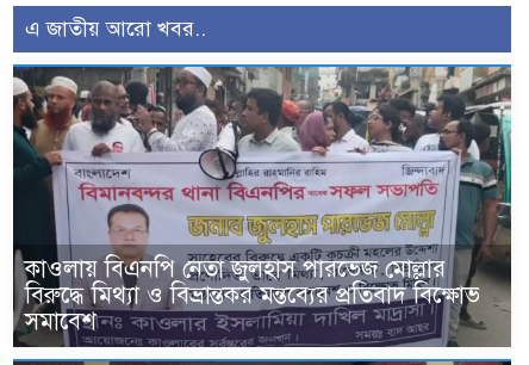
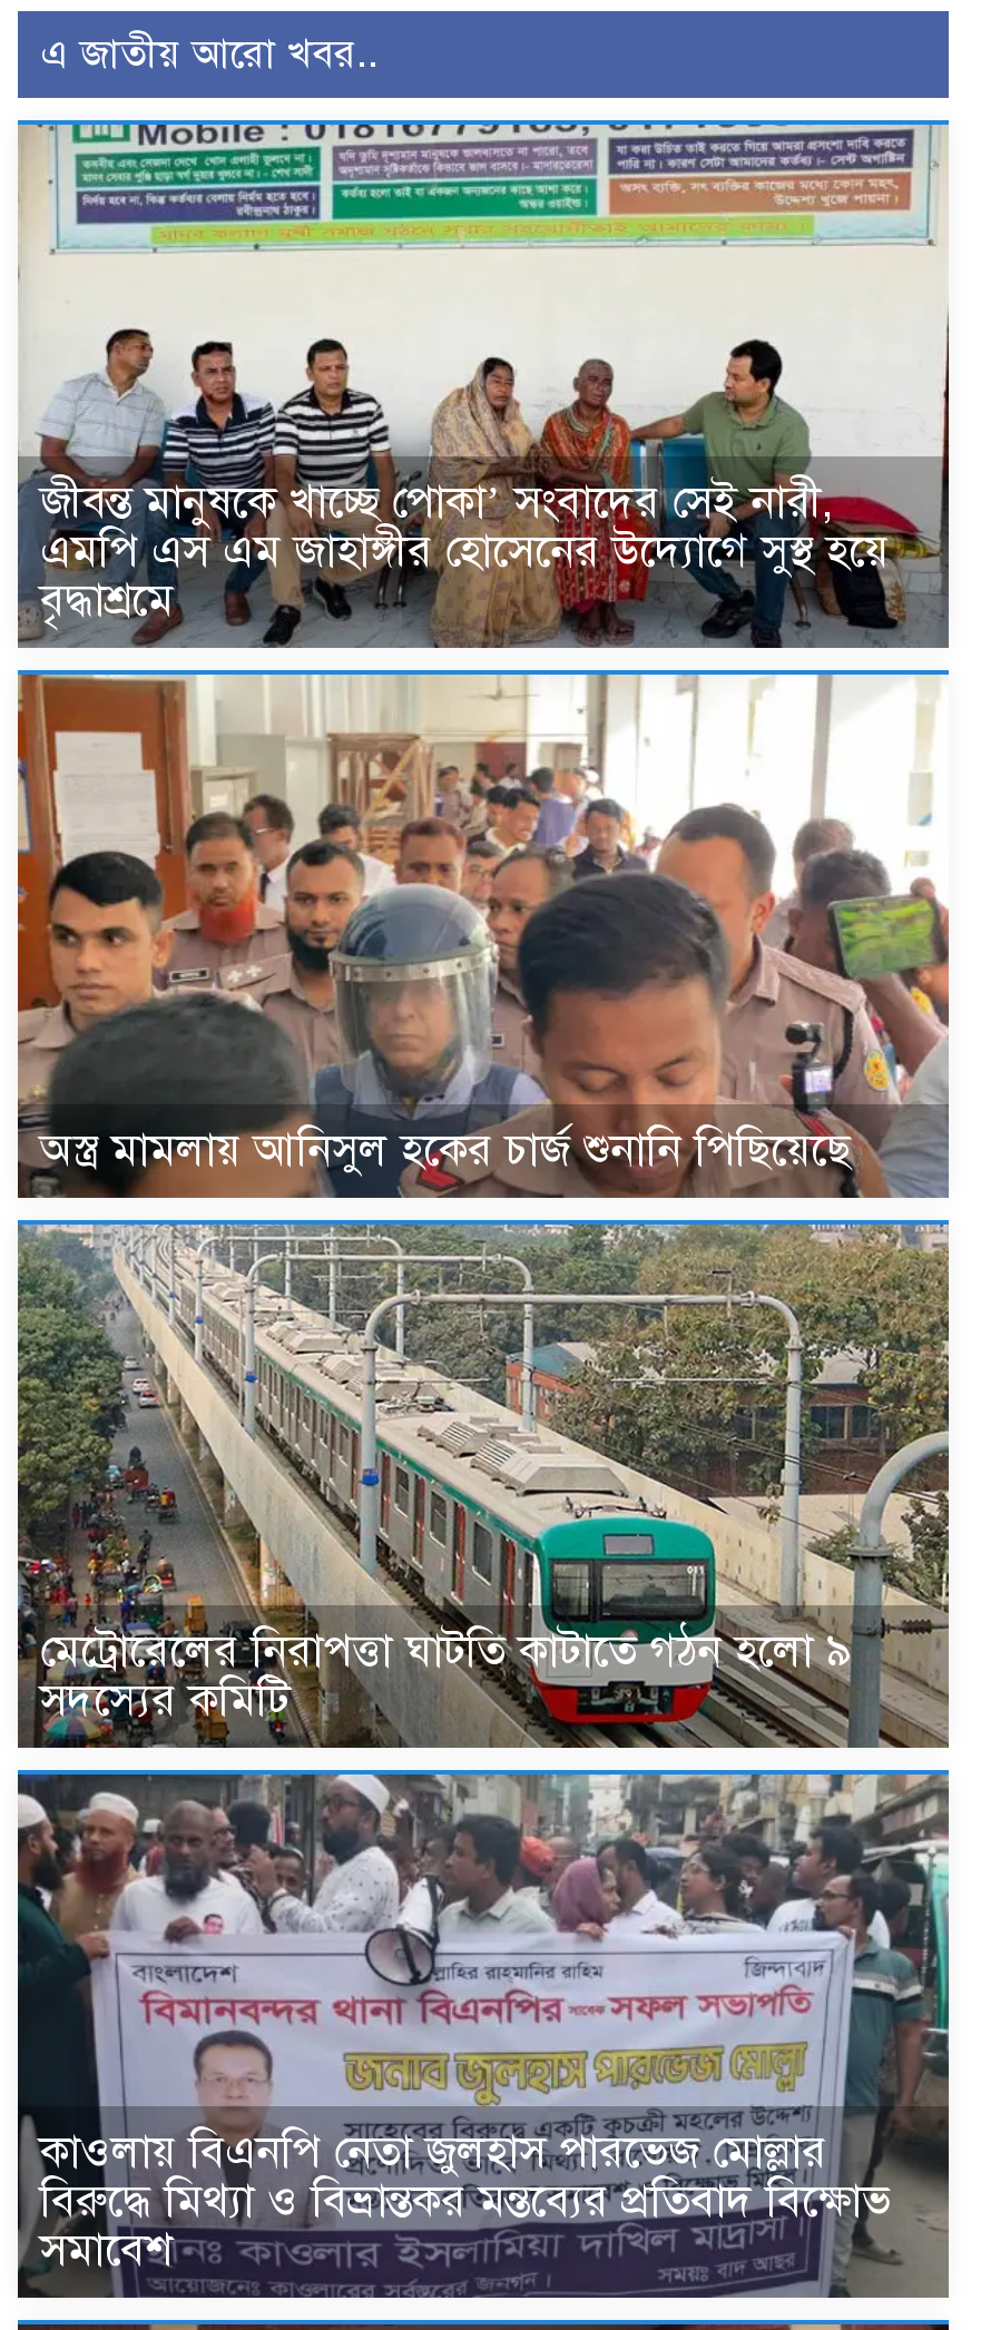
+ [image]
+ অস্ত্র মামলায় আনিসুল হকের চার্জ শুনানি পিছিয়েছে

+ [image]
+ মেট্রোরেলের নিরাপত্তা ঘাটতি কাটাতে গঠন হলো ৯
+ সদস্যের কমিটি

+ [image]
+ জীবন্ত মানুষকে খাচ্ছে পোকা’ সংবাদের সেই নারী,
+ এমপি এস এম জাহাঙ্গীর হোসেনের উদ্যোগে সুস্থ হয়ে
+ বৃদ্ধাশ্রমে
